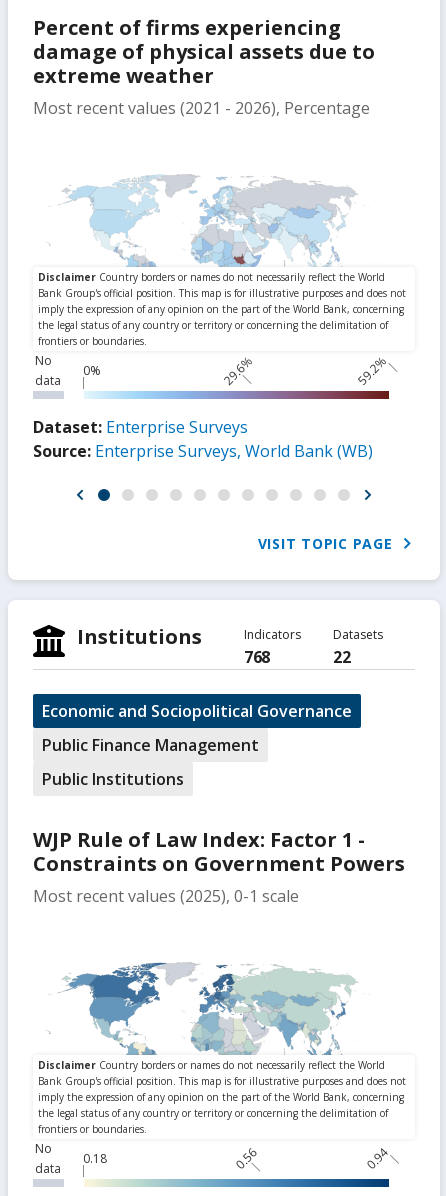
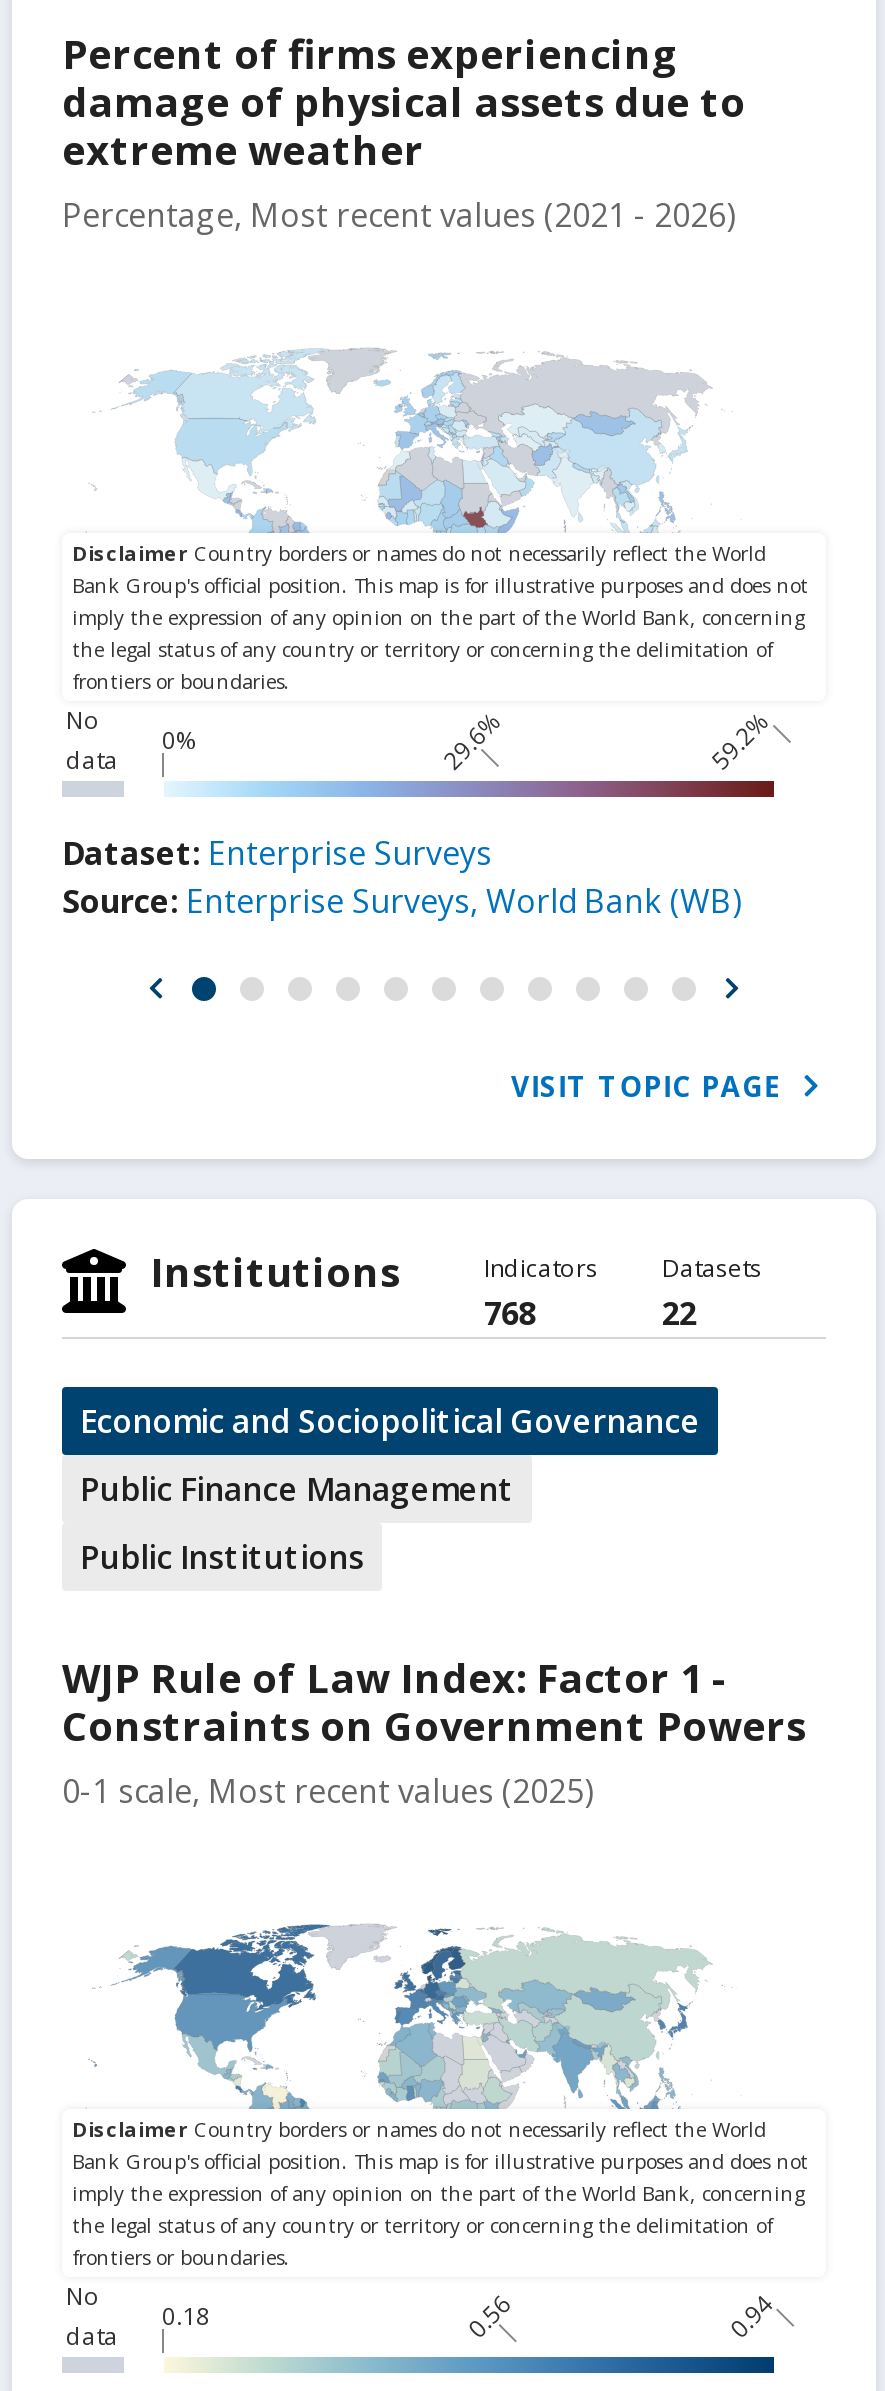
- Most recent values (2021 - 2026), Percentage
+ Percentage, Most recent values (2021 - 2026)

- Most recent values (2025), 0-1 scale
+ 0-1 scale, Most recent values (2025)
